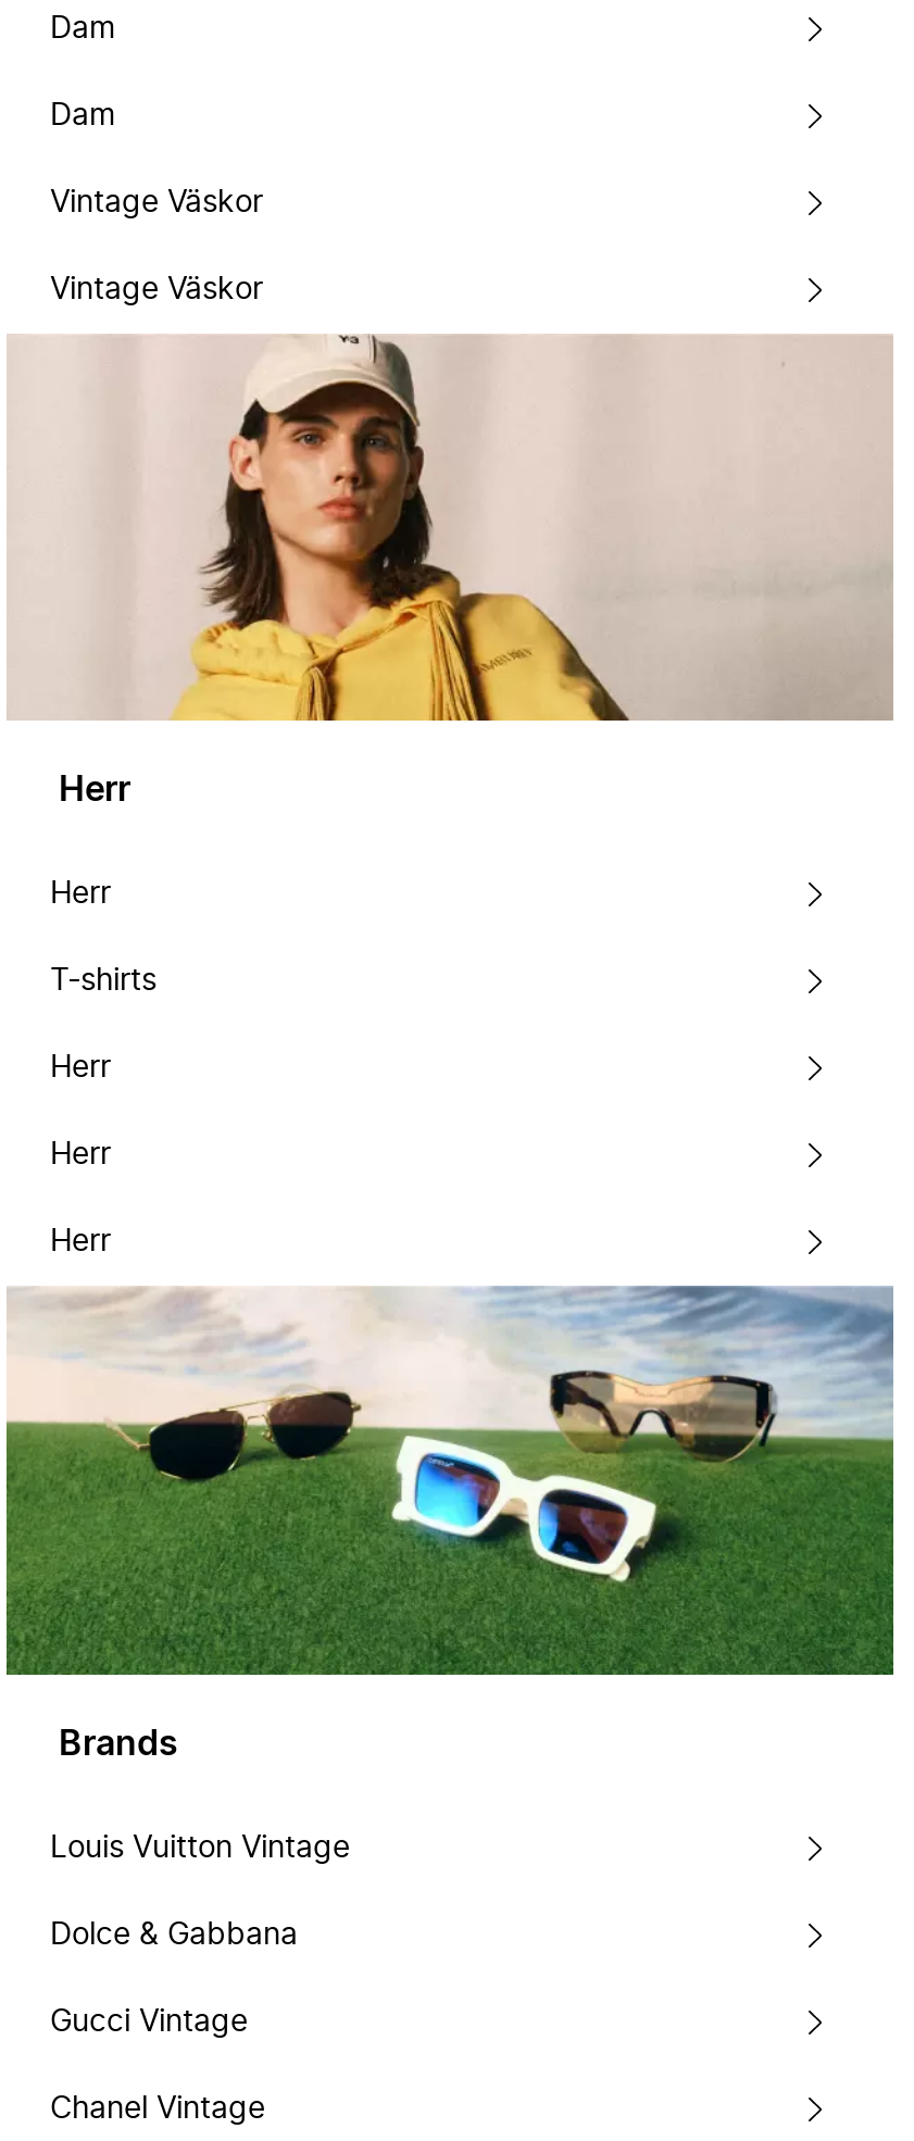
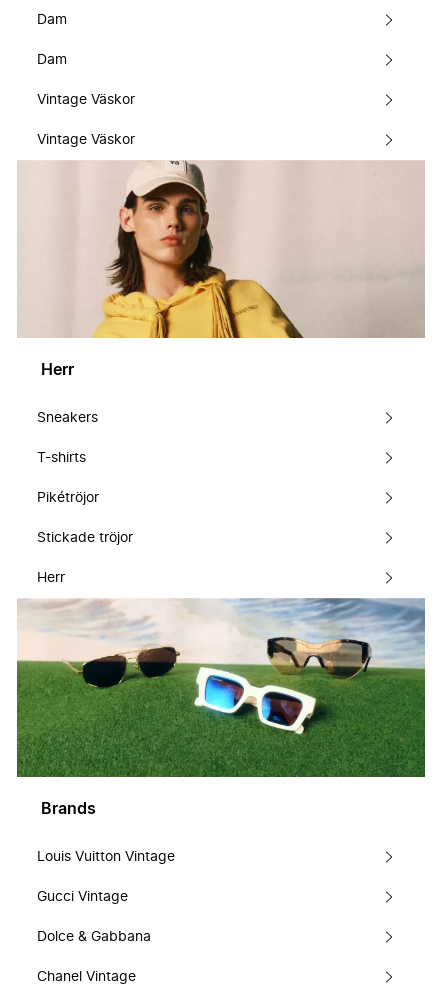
- Herr
+ Sneakers

- Herr
+ Pikétröjor

- Herr
+ Stickade tröjor

moved down: Dolce & Gabbana

moved up: Gucci Vintage
